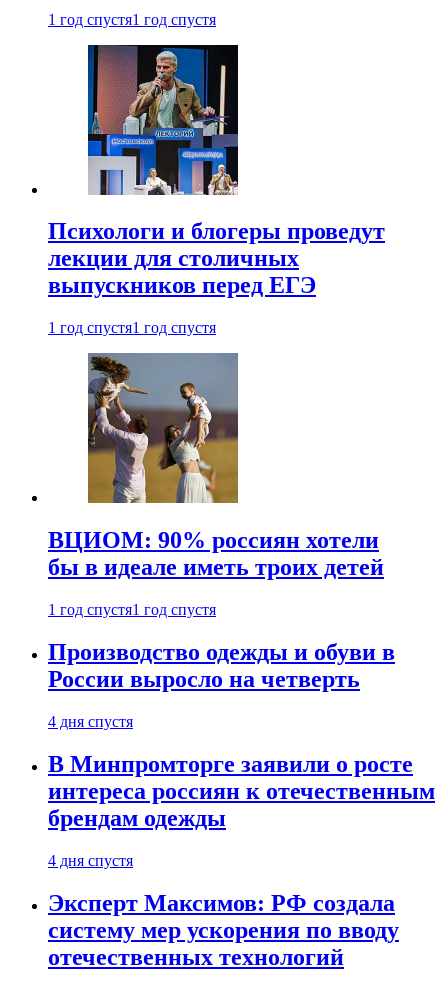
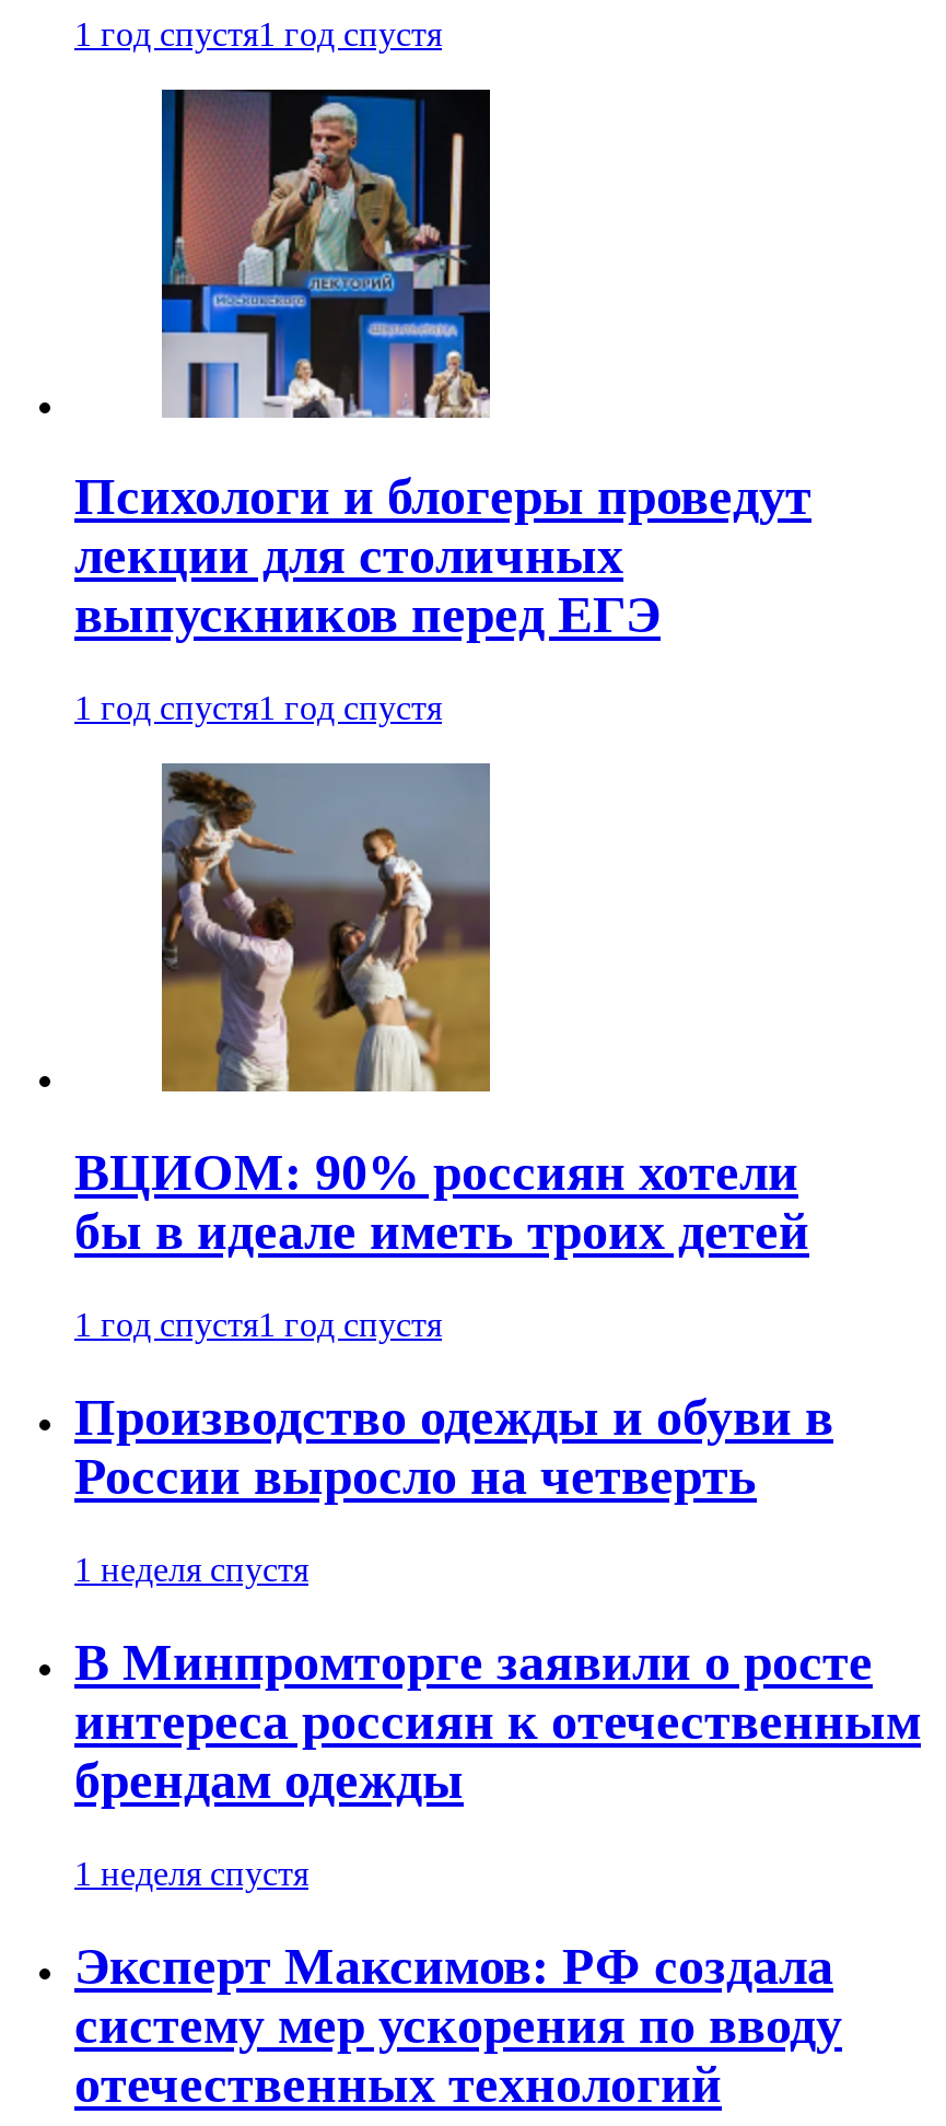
- 4 дня спустя
+ 1 неделя спустя

- 4 дня спустя
+ 1 неделя спустя
